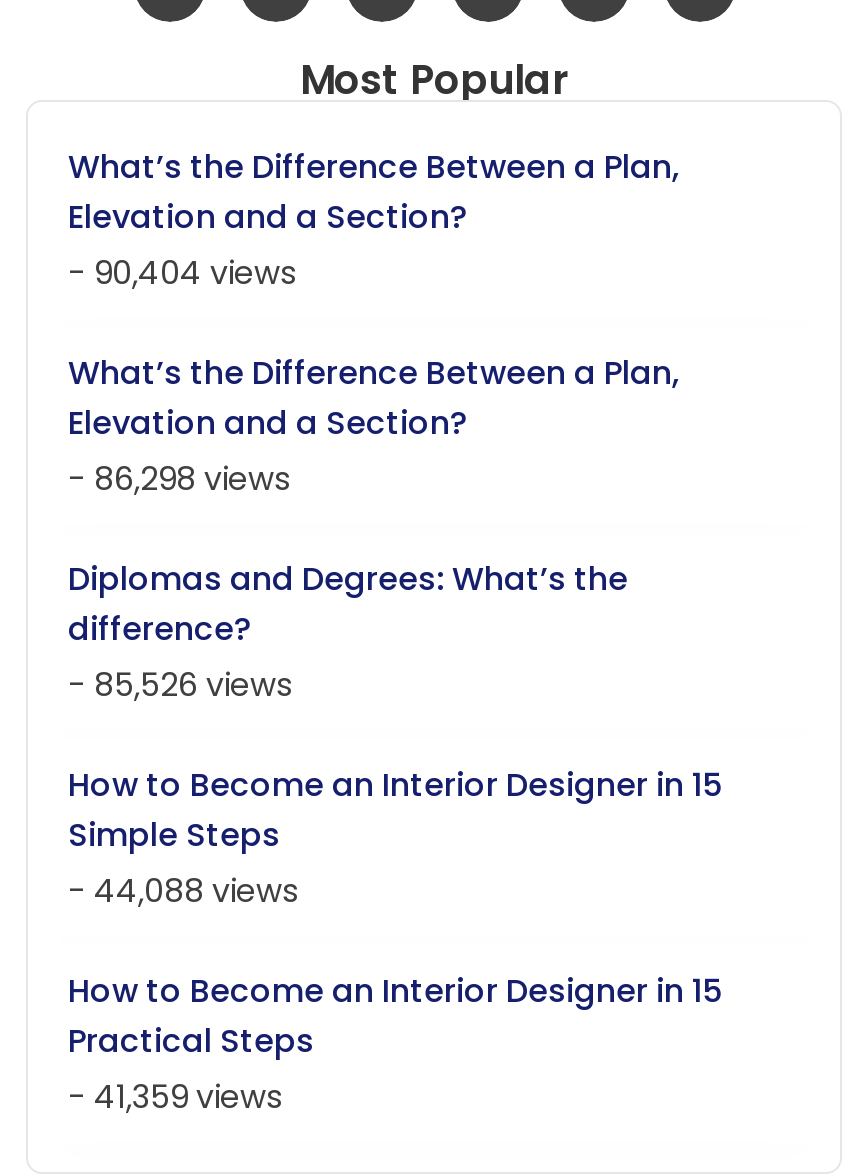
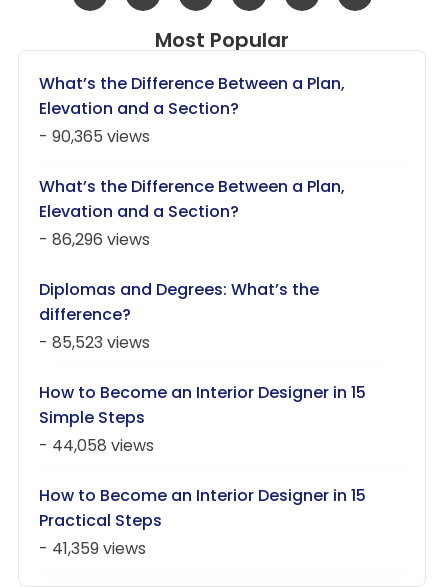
- - 90,404 views
+ - 90,365 views

- - 86,298 views
+ - 86,296 views

- - 85,526 views
+ - 85,523 views

- - 44,088 views
+ - 44,058 views
